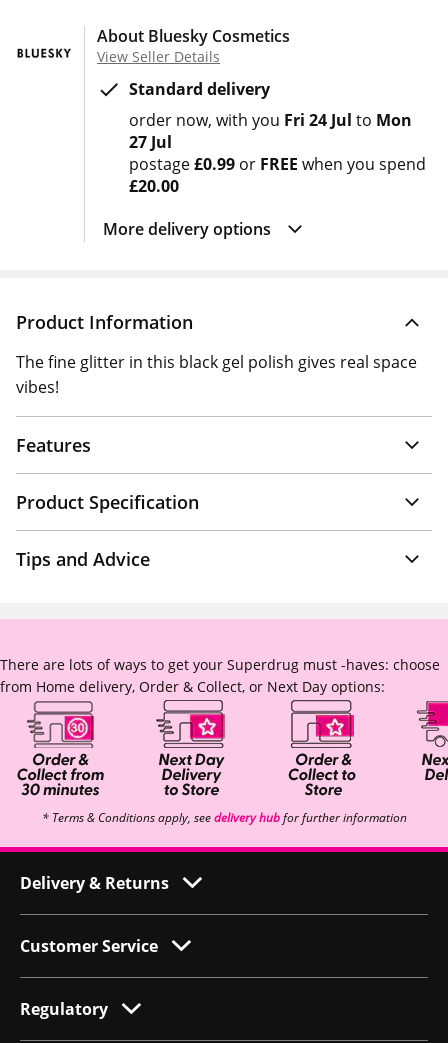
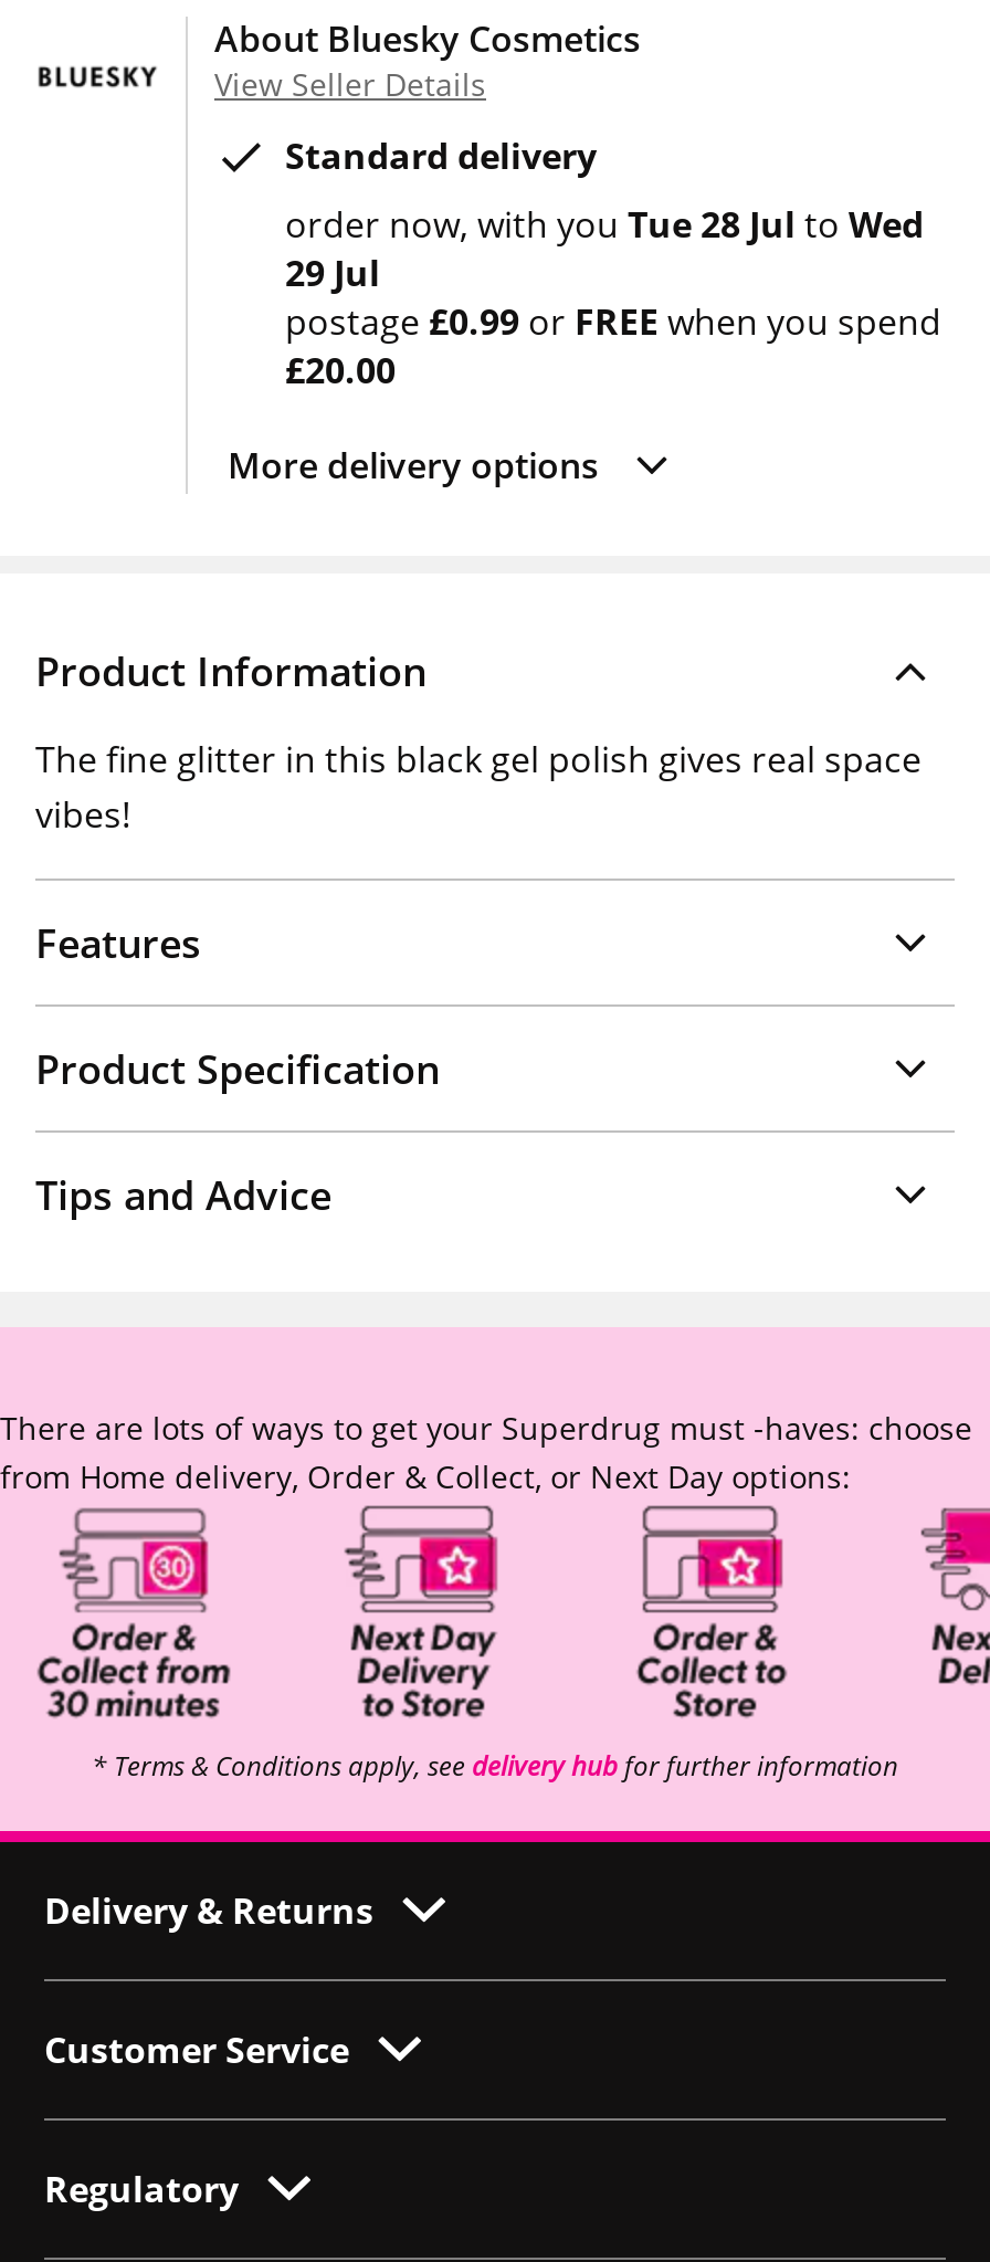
- order now with you Fri 24 Jul to Mon
+ order now with you Tue 28 Jul to Wed

- 27 Jul
+ 29 Jul
